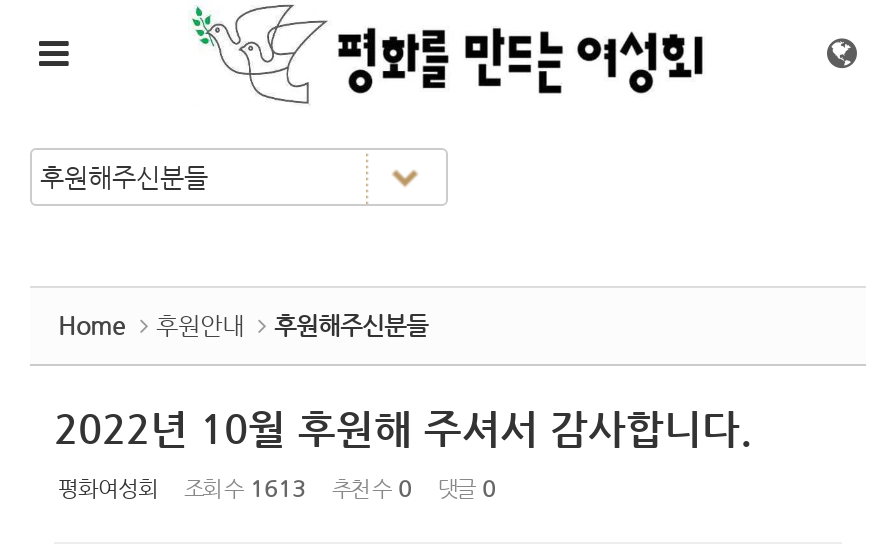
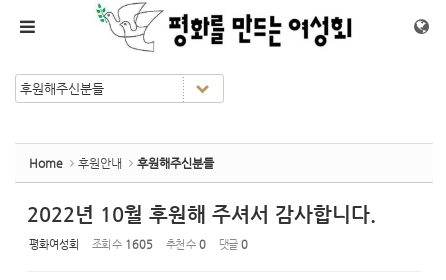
- 평화여성회 조회 수 1613 추천 수 0 댓글 0
+ 평화여성회 조회 수 1605 추천 수 0 댓글 0
